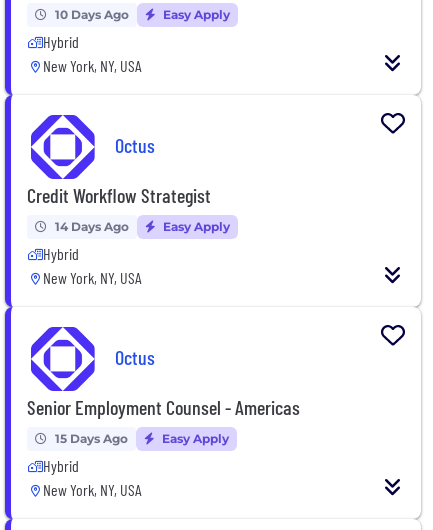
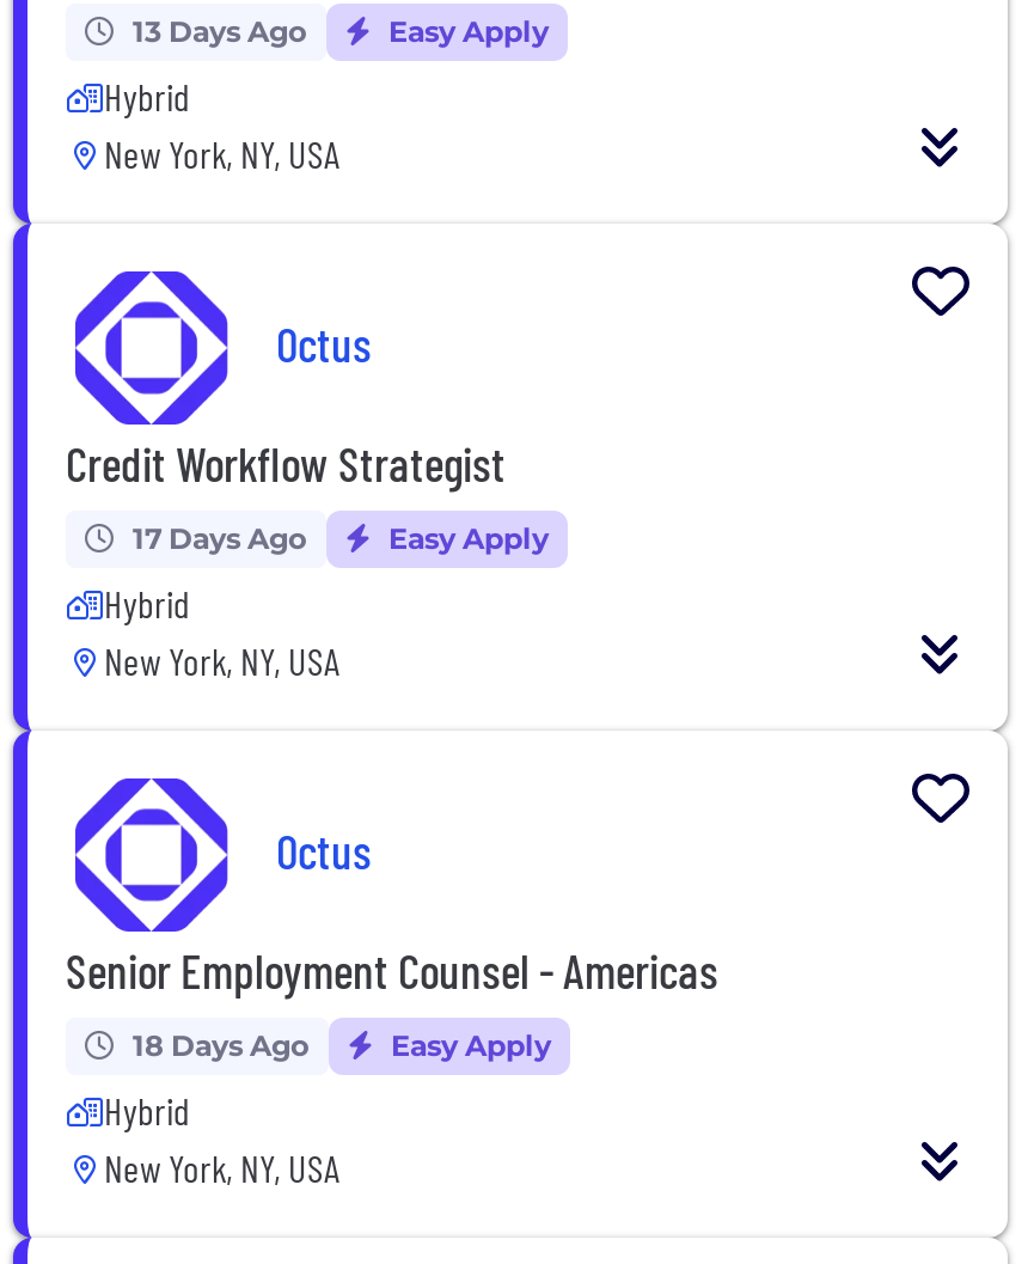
- 10 Days Ago
+ 13 Days Ago

- 14 Days Ago
+ 17 Days Ago

- 15 Days Ago
+ 18 Days Ago
